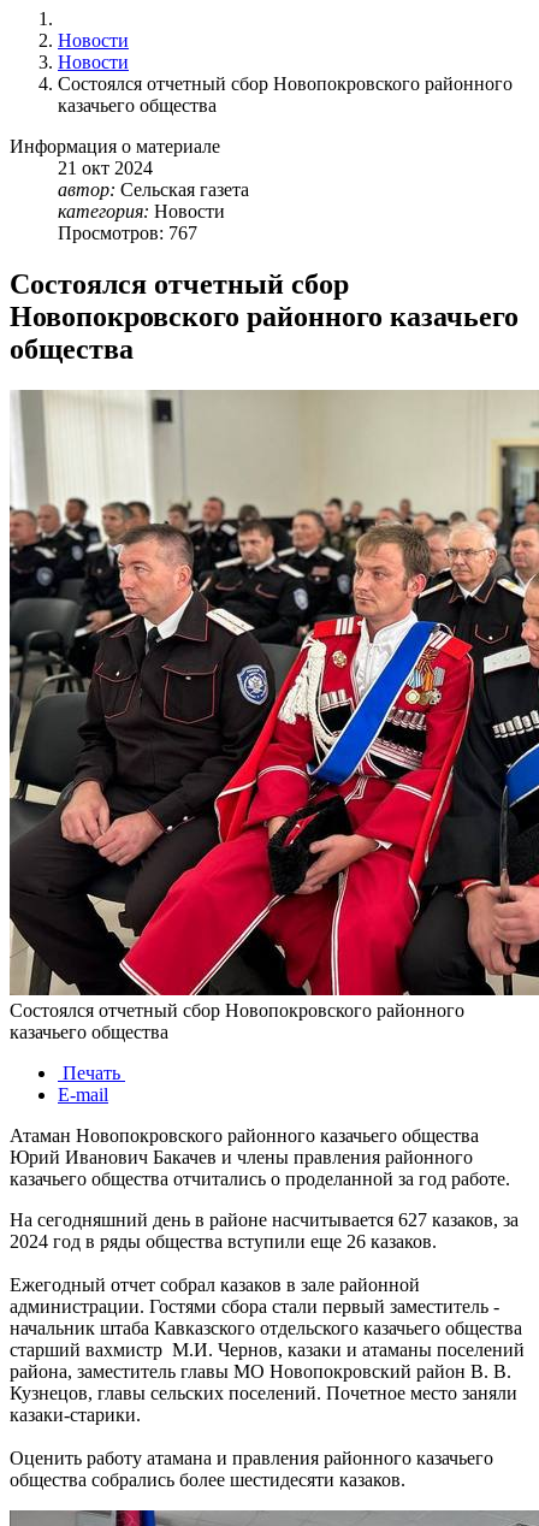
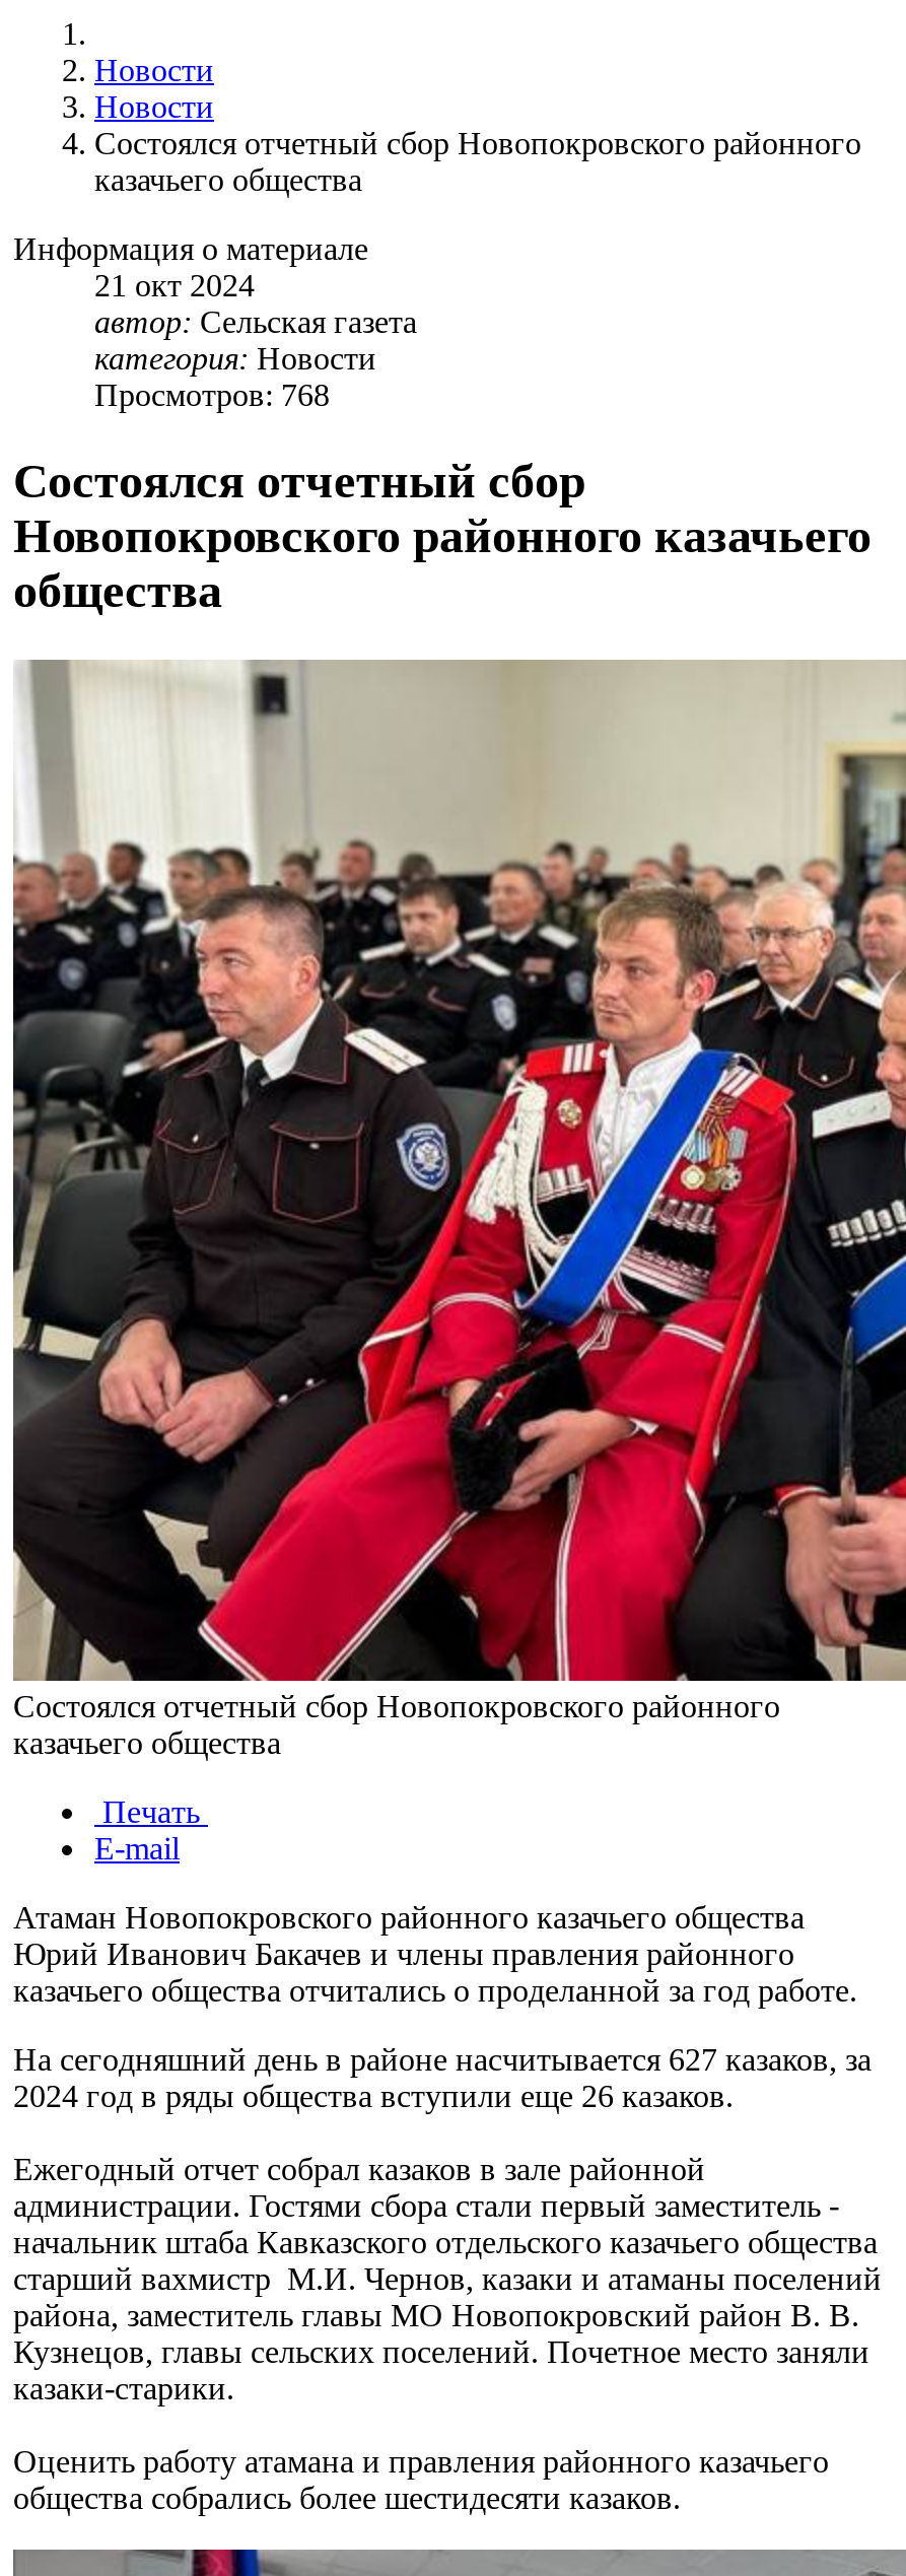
- Просмотров: 767
+ Просмотров: 768
